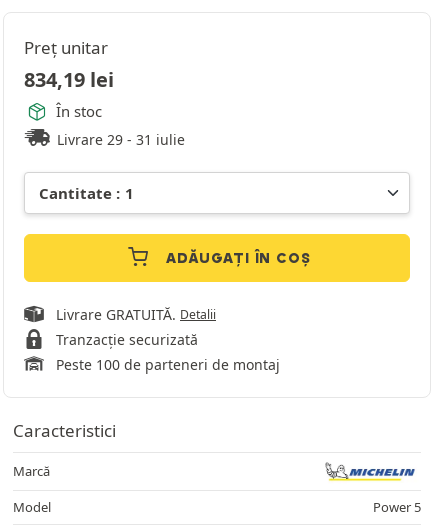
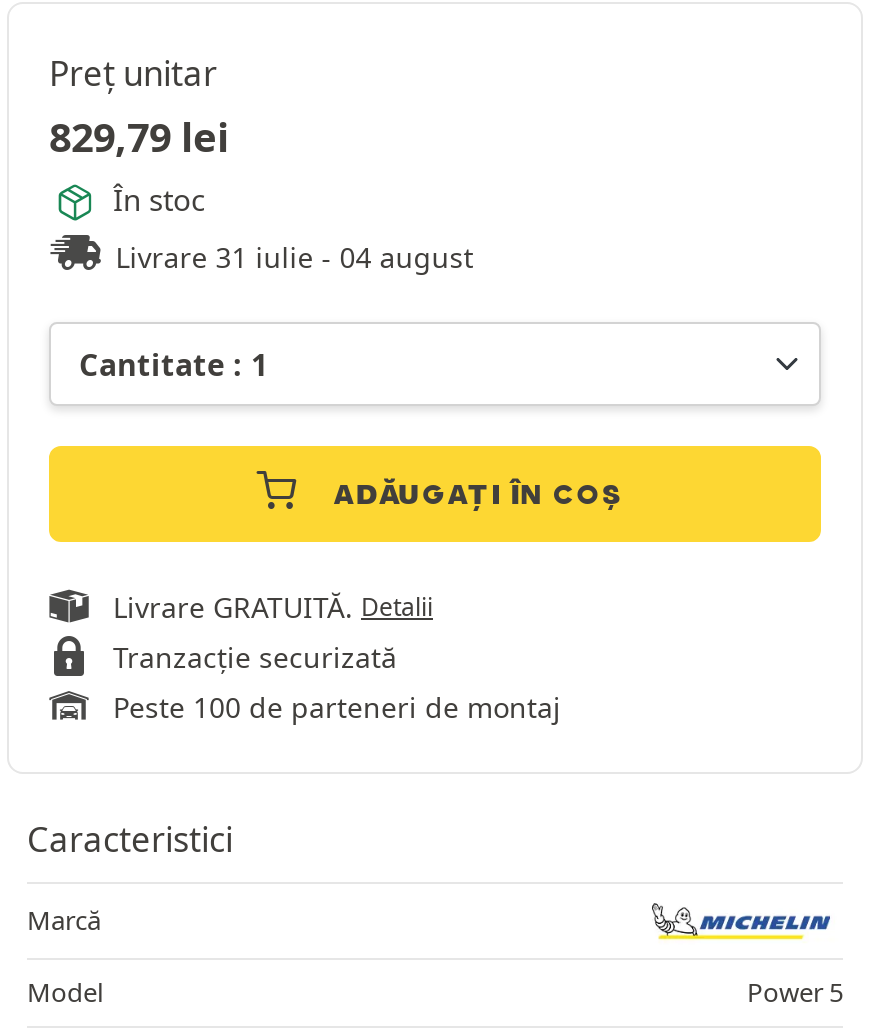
- 834,19 lei
+ 829,79 lei

- Livrare 29 - 31 iulie
+ Livrare 31 iulie - 04 august
